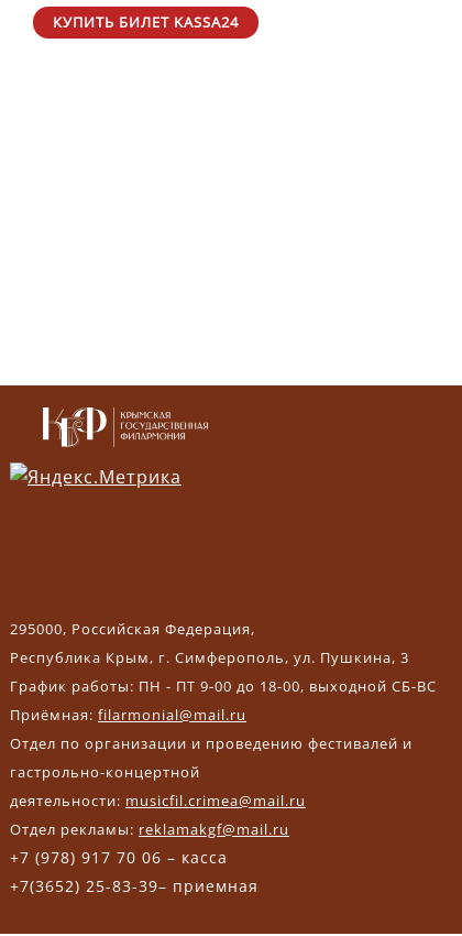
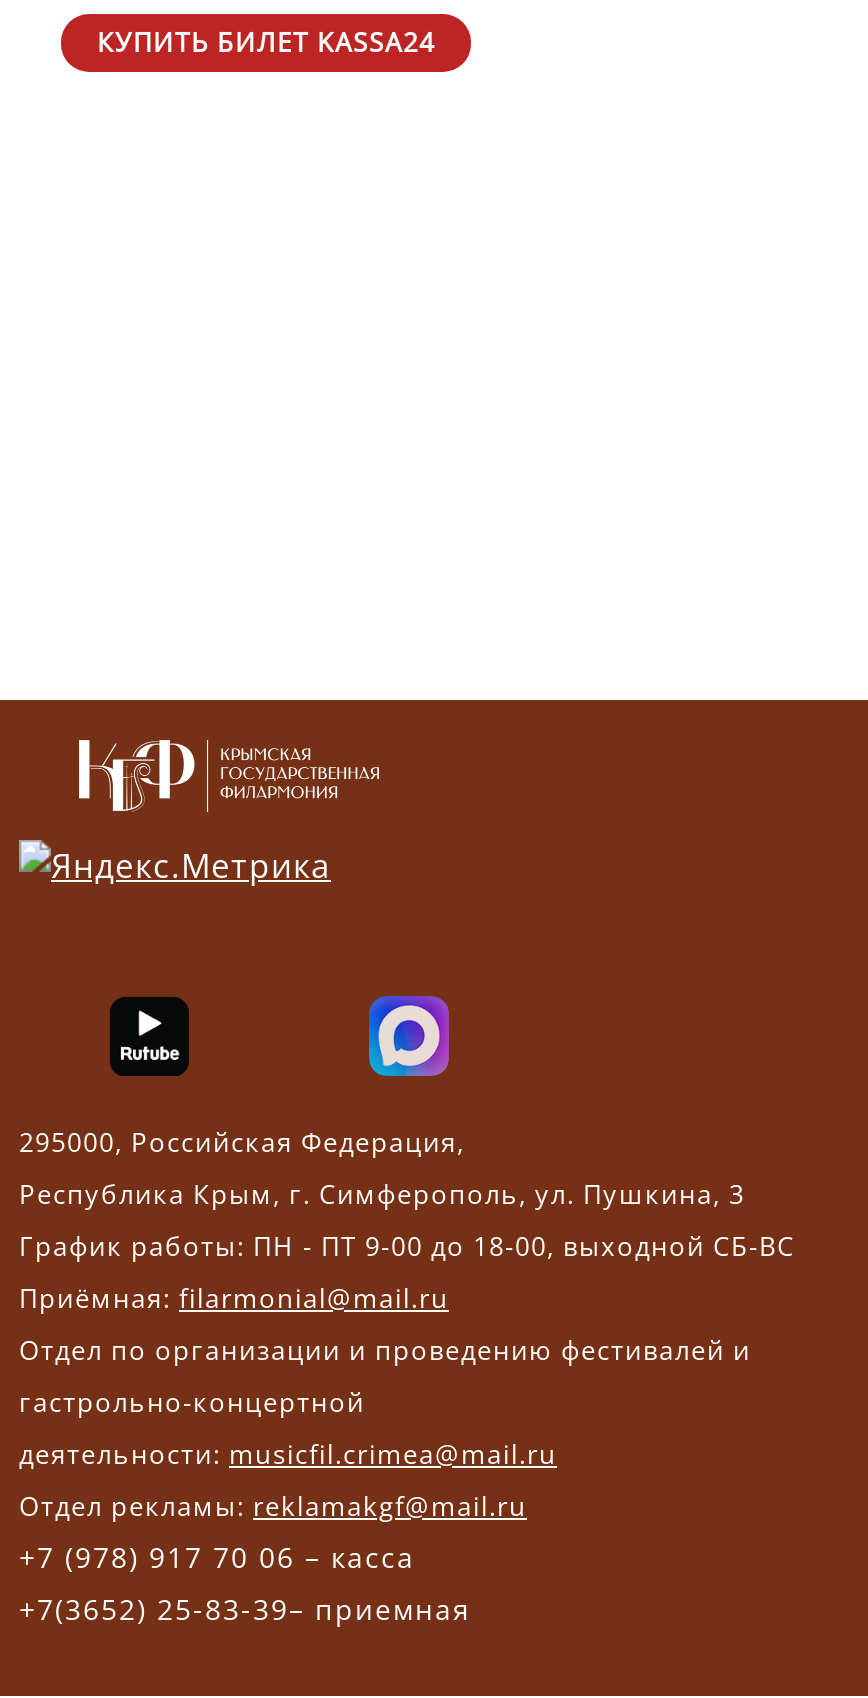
+ [image]

+ [image]
